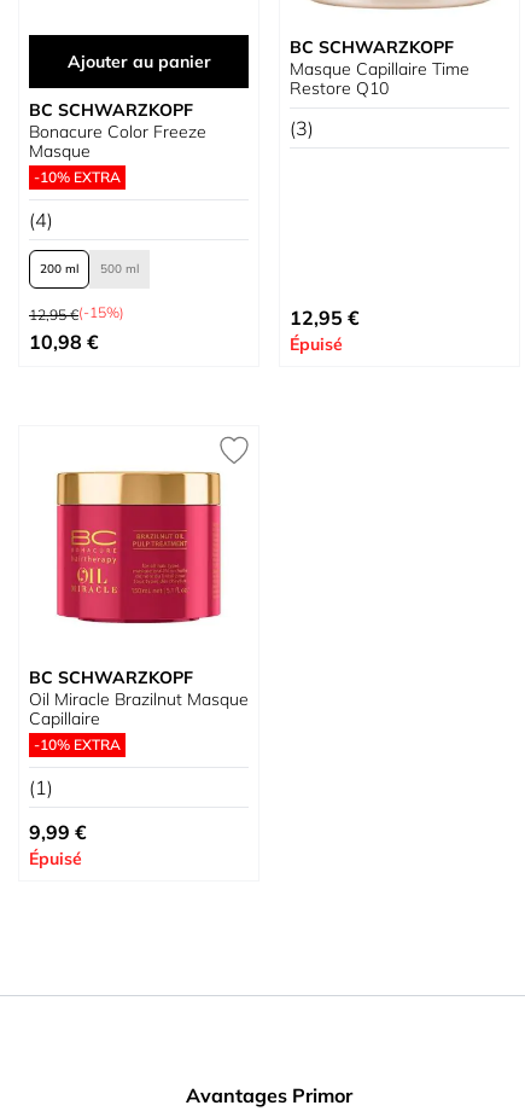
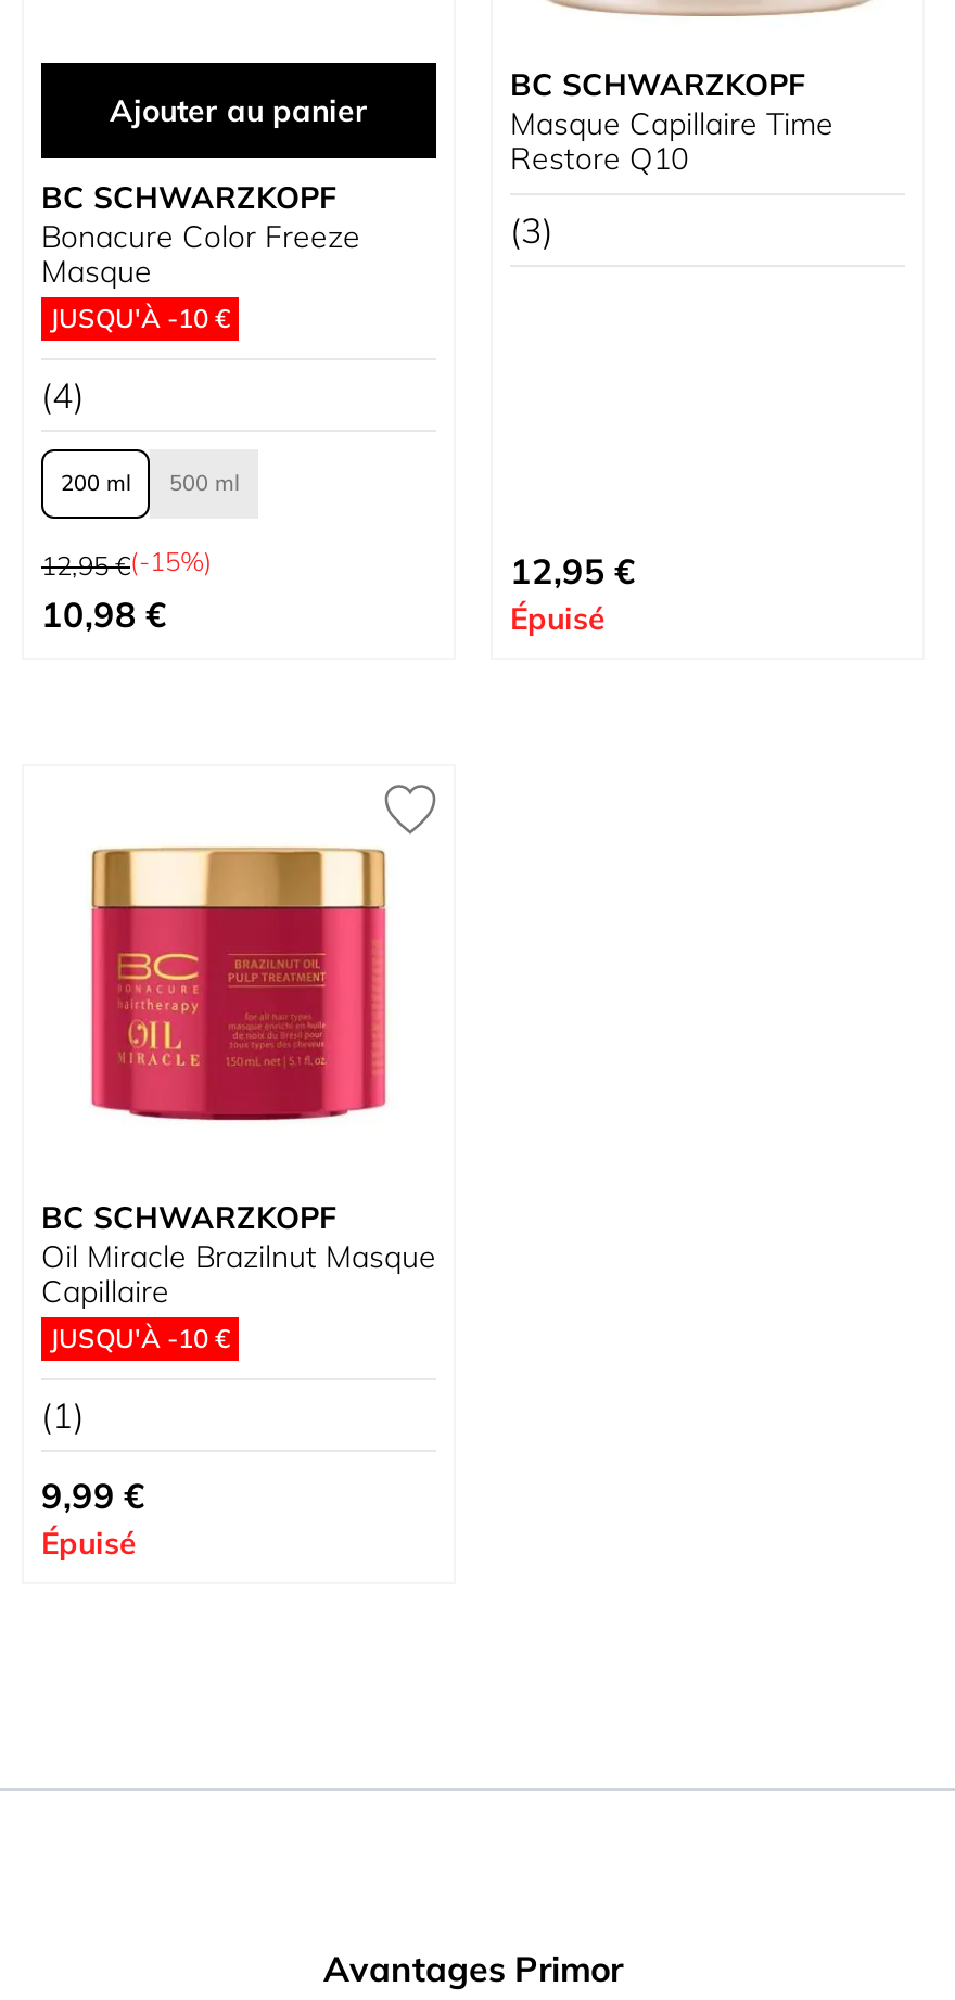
- -10% EXTRA
+ JUSQU'À -10 €

- -10% EXTRA
+ JUSQU'À -10 €
